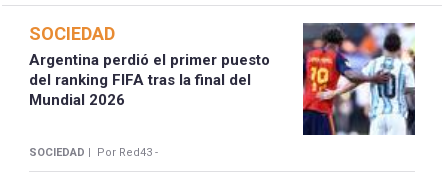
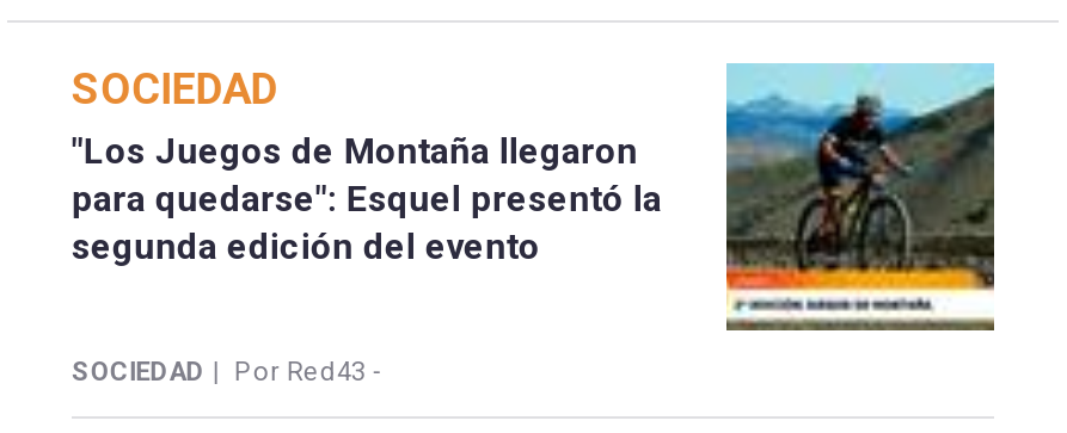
- [image]
- Argentina perdió el primer puesto
- del ranking FIFA tras la final del
- Mundial 2026
+ [image]
+ "Los Juegos de Montaña llegaron
+ para quedarse": Esquel presentó la
+ segunda edición del evento
